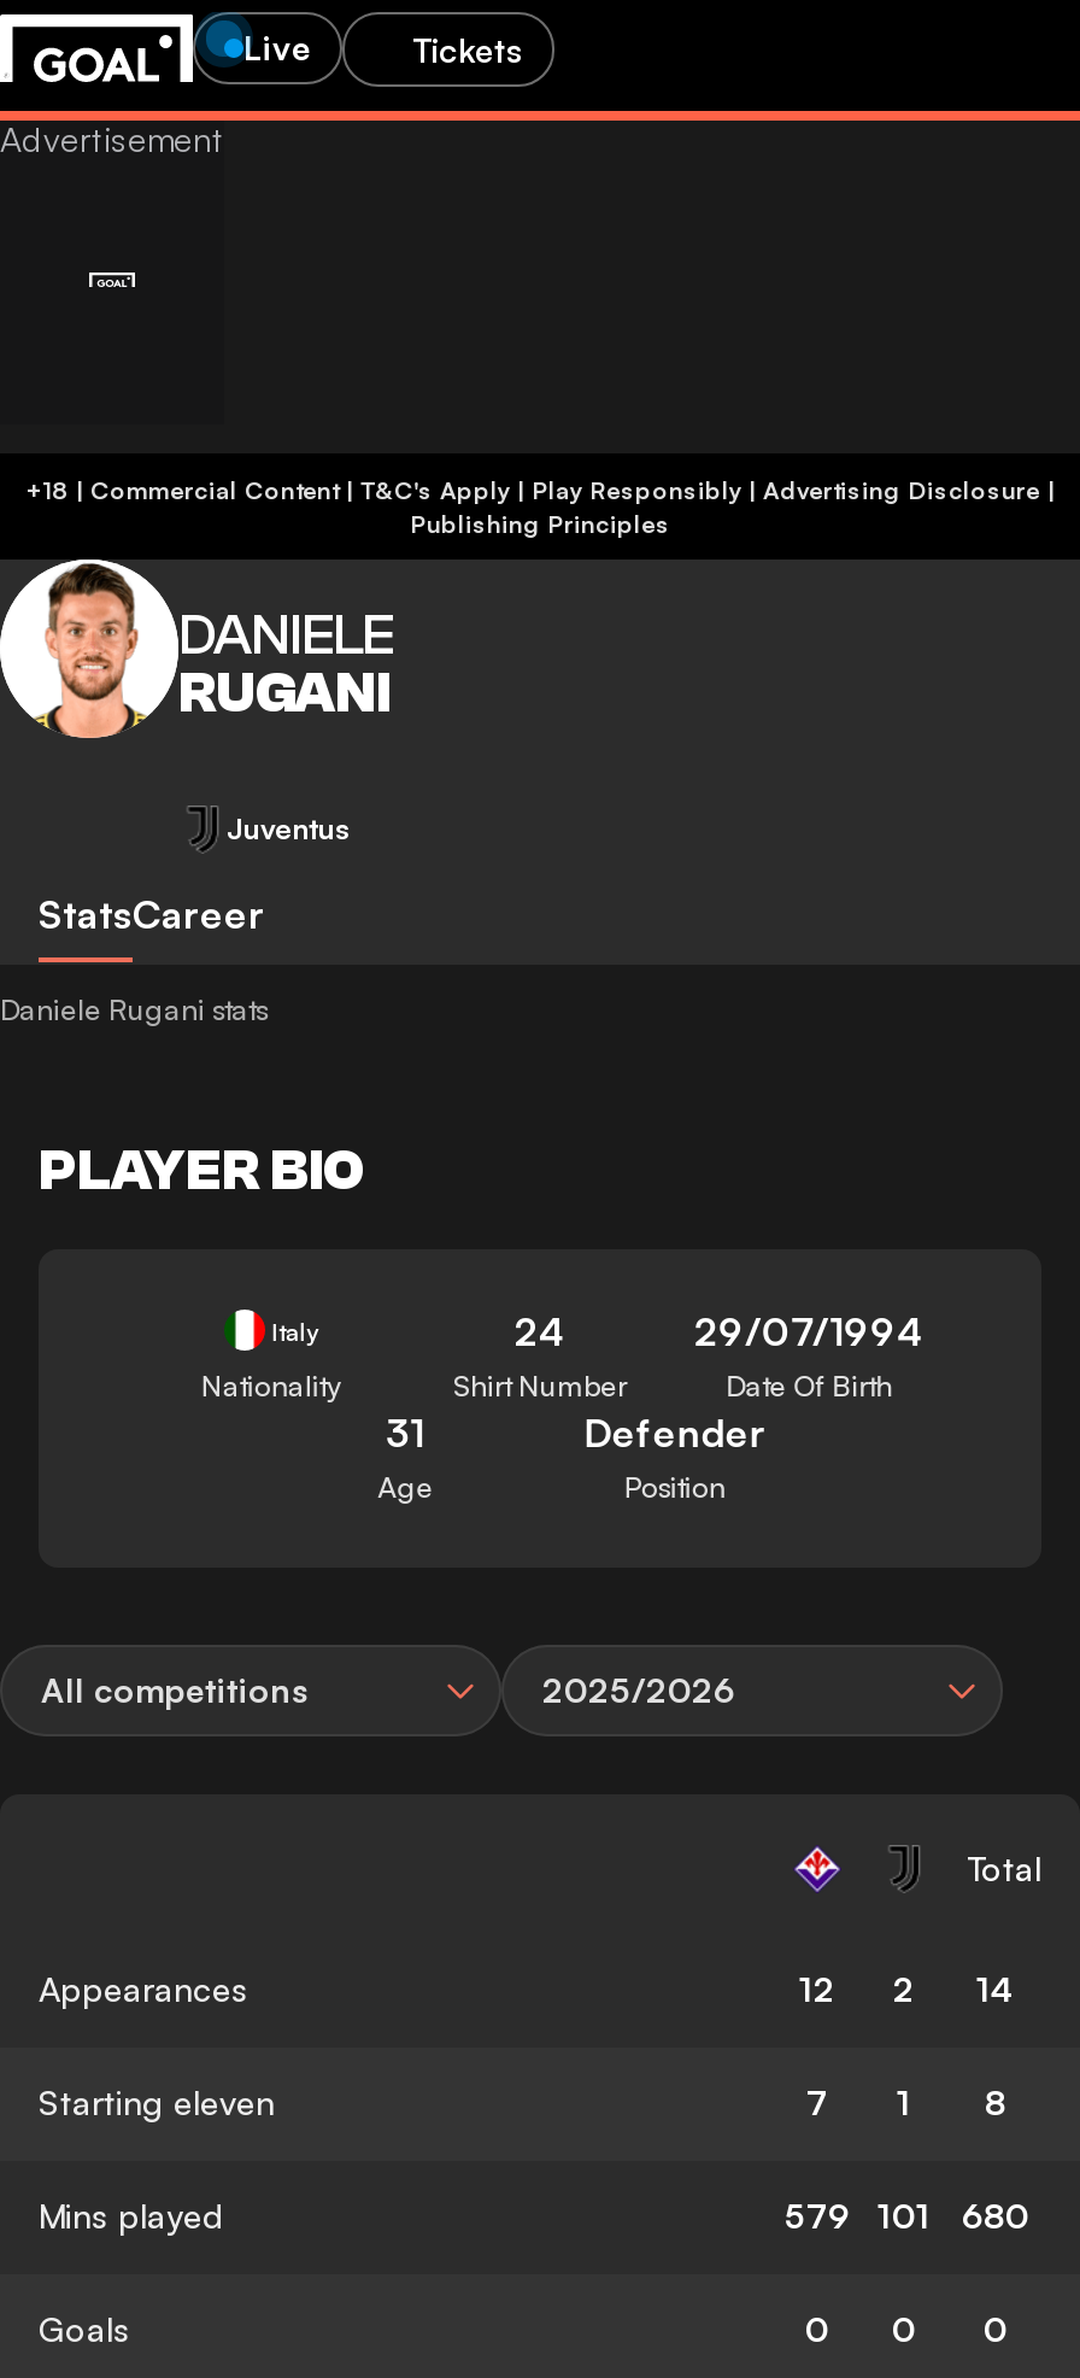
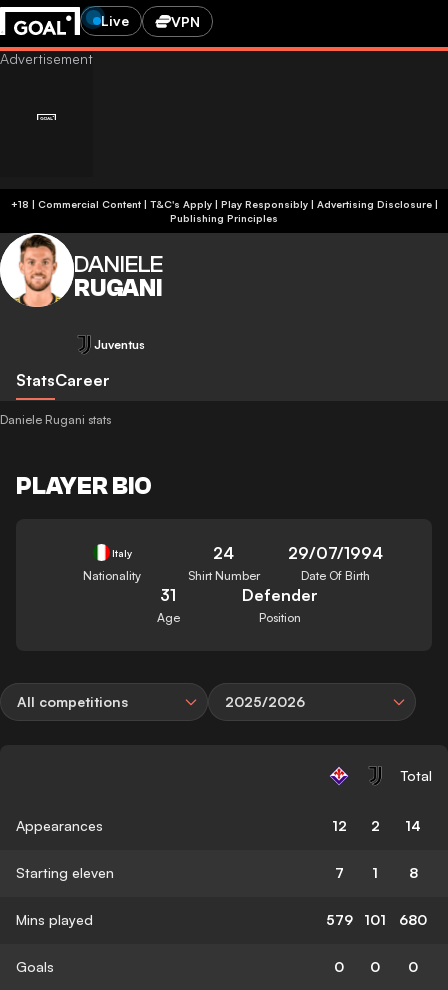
- Tickets
+ VPN
